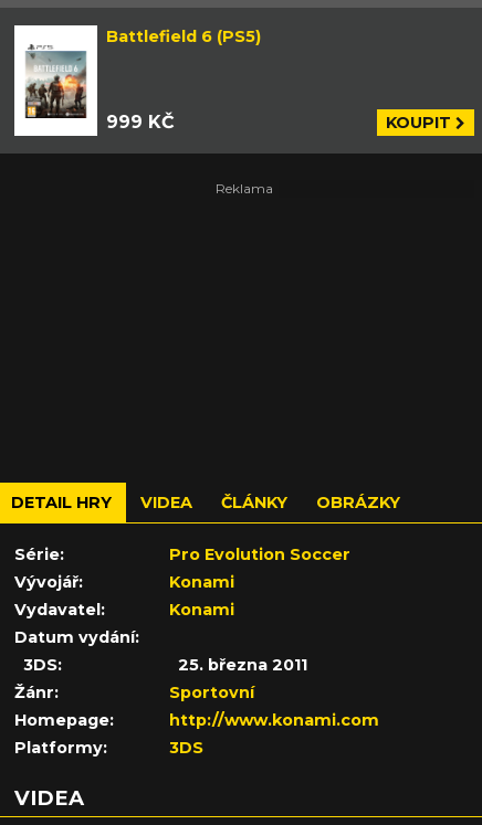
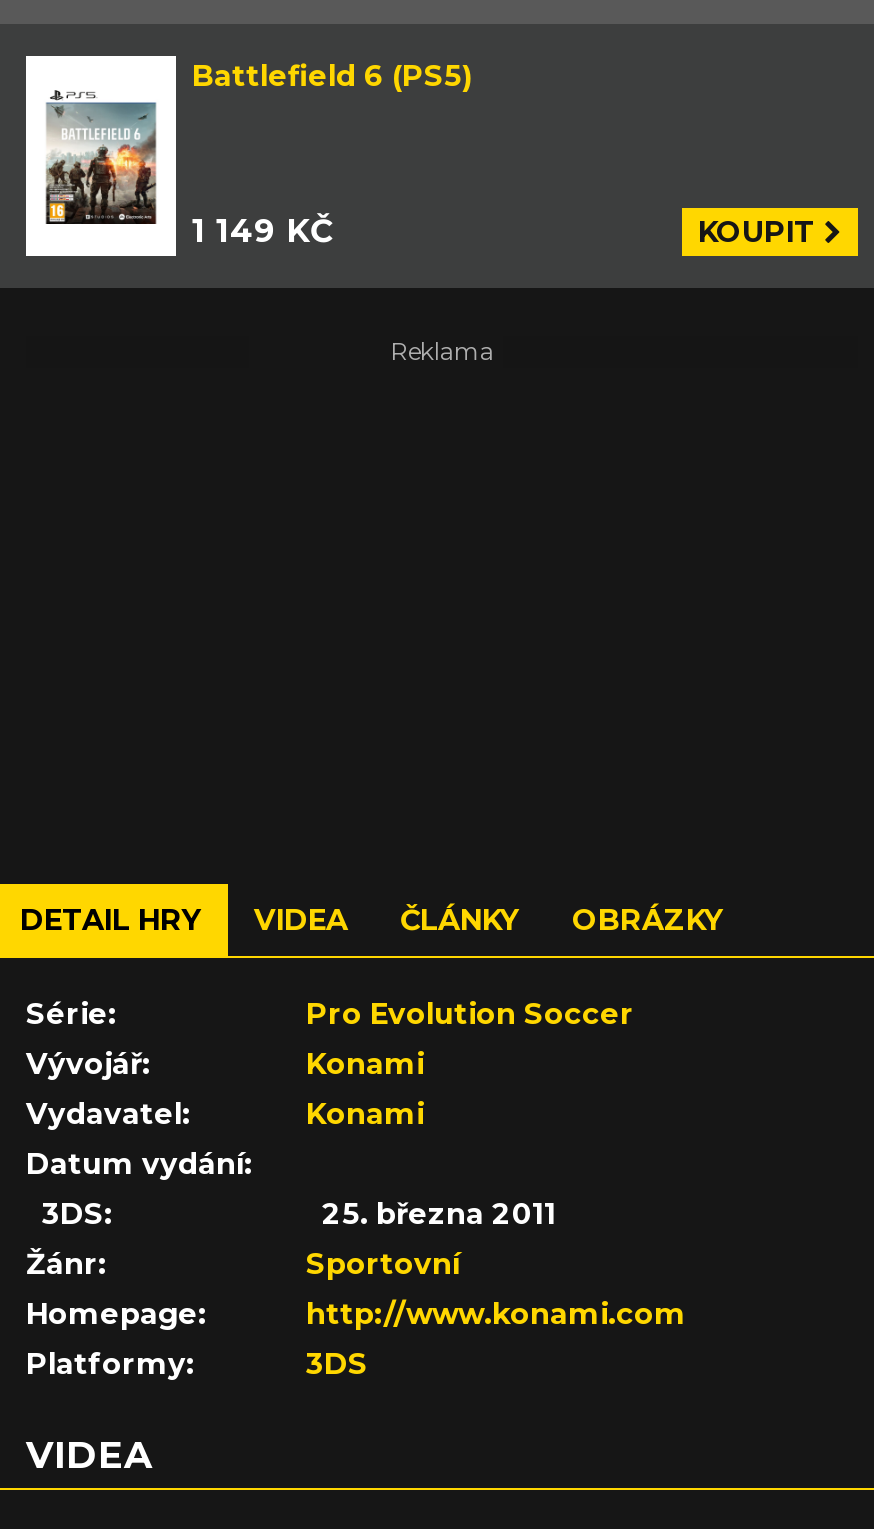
- 999 KČ
+ 1 149 KČ
